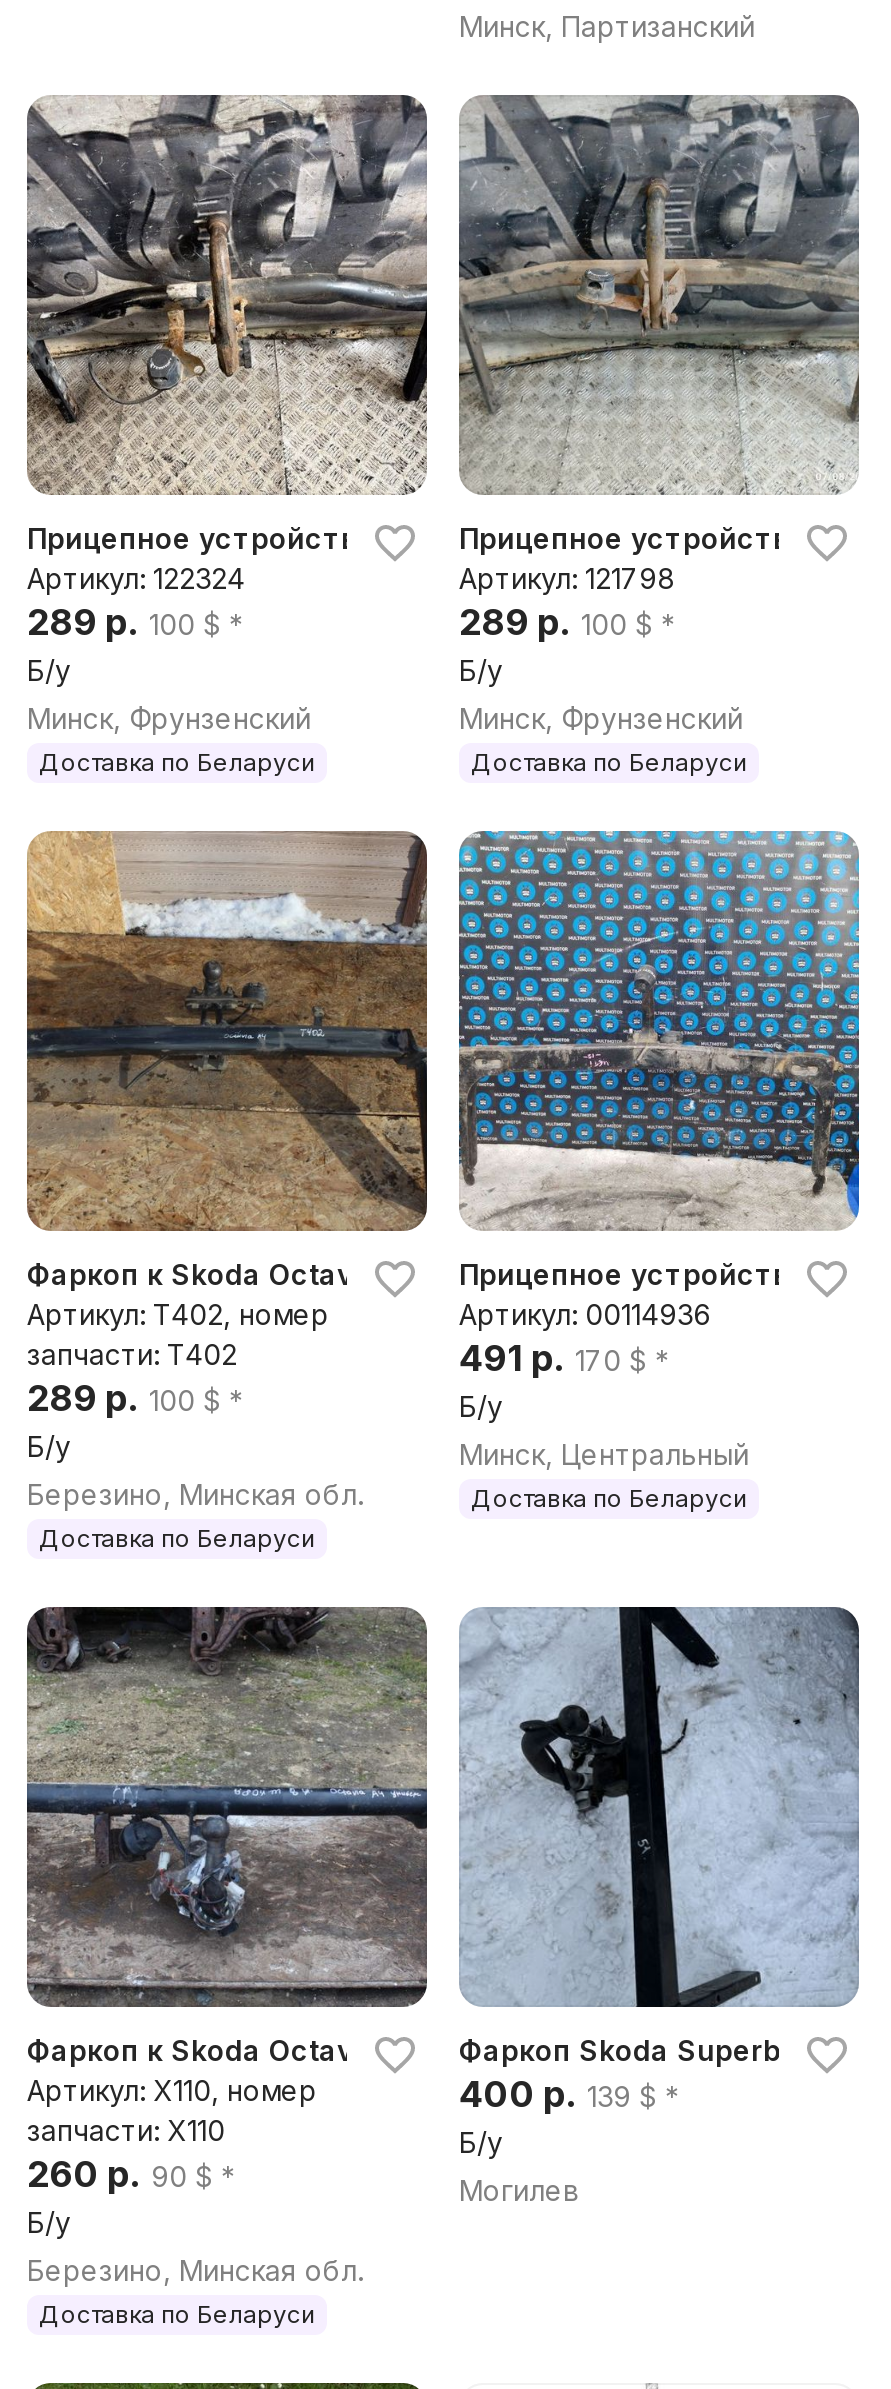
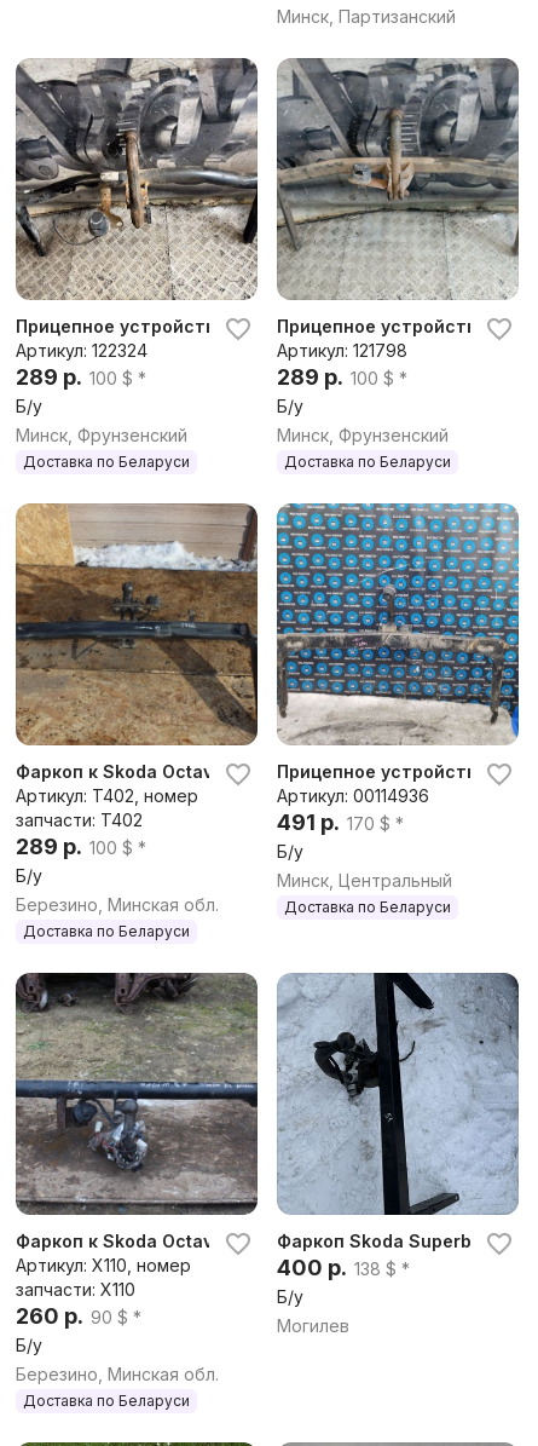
- 400 р. 139 $ *
+ 400 р. 138 $ *
